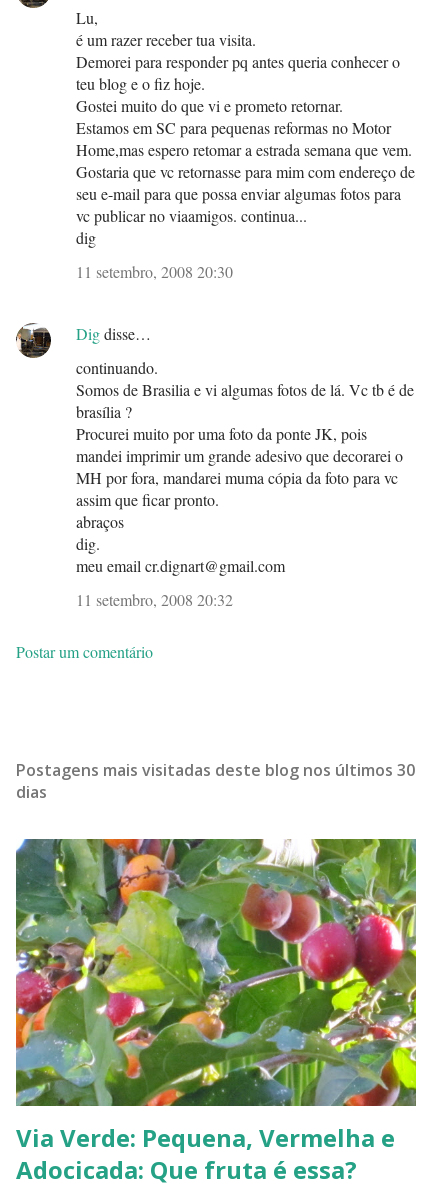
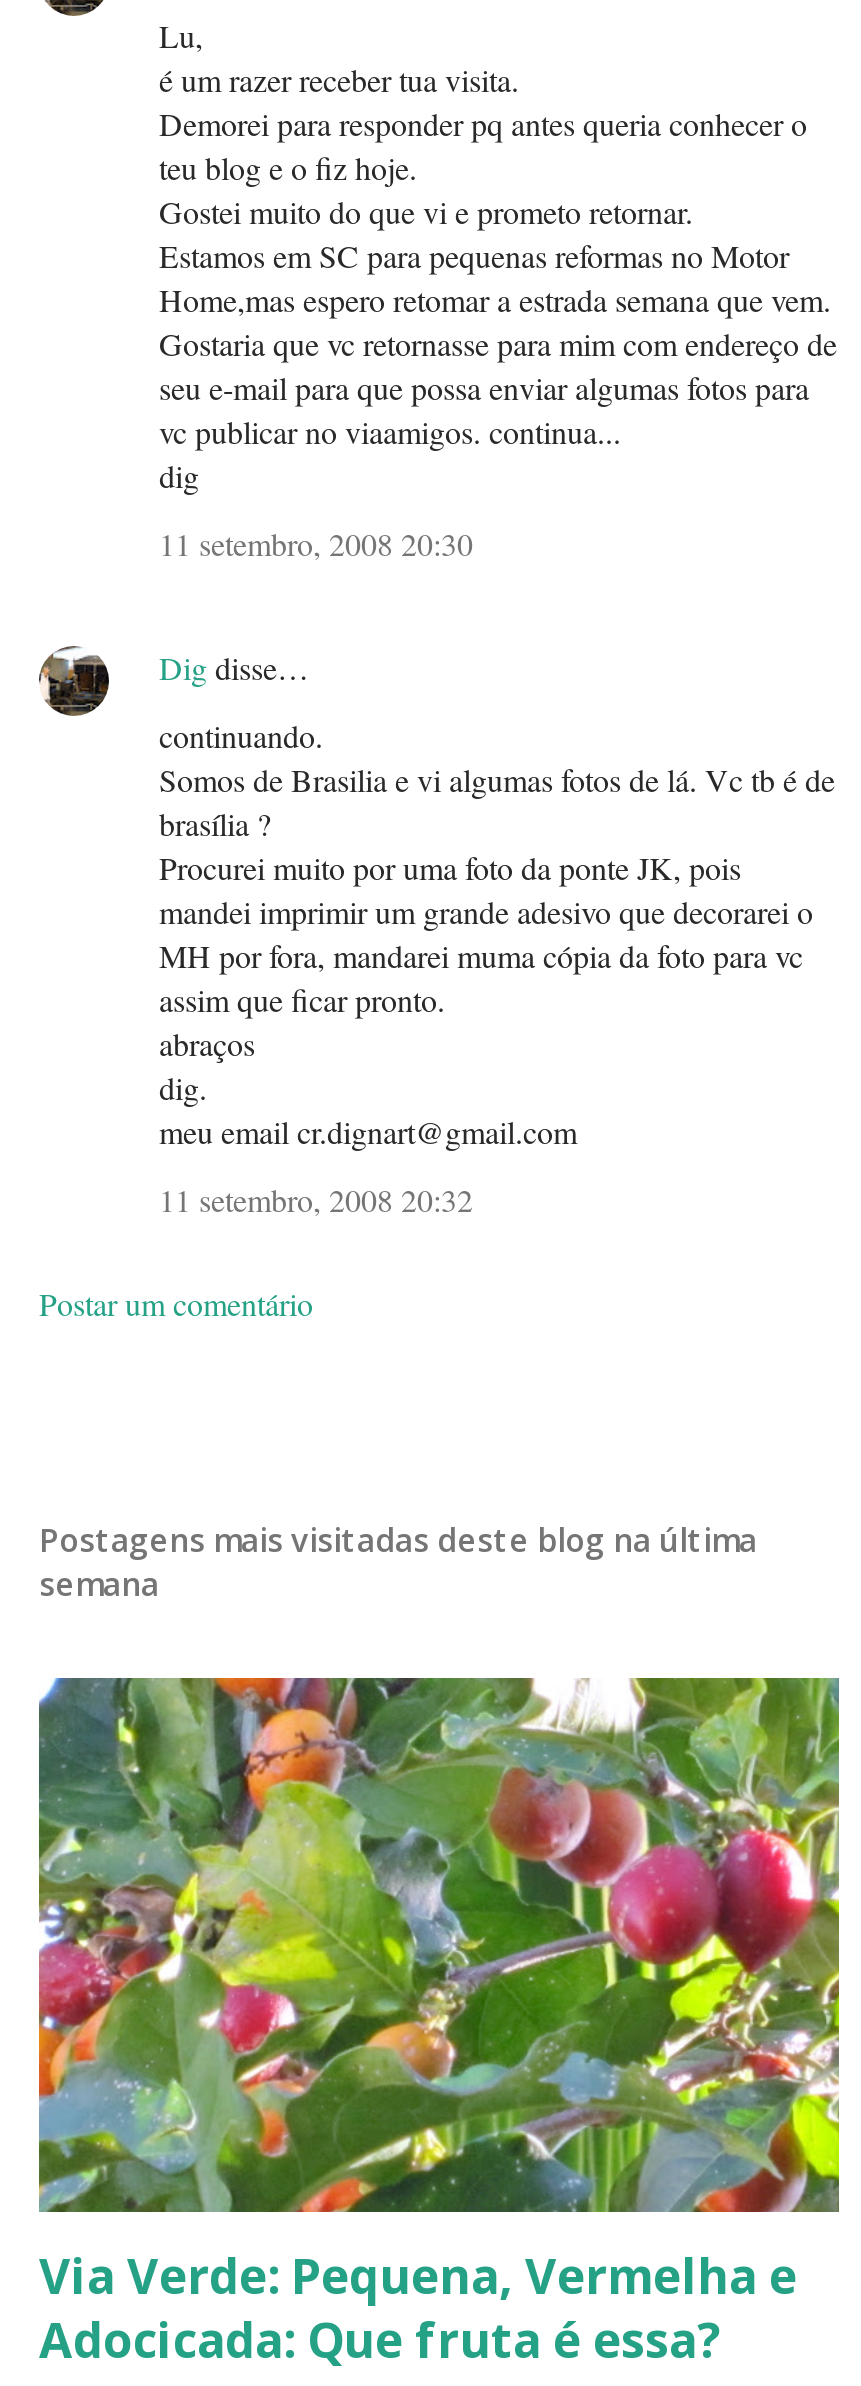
- Postagens mais visitadas deste blog nos últimos 30
- dias
+ Postagens mais visitadas deste blog na última
+ semana
